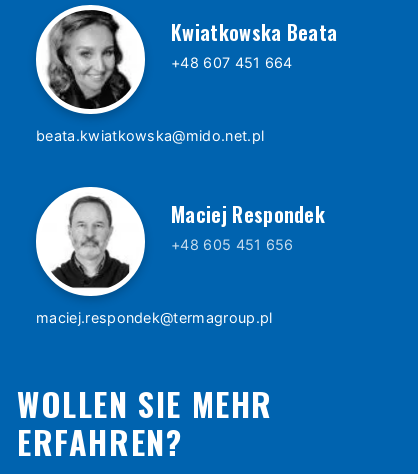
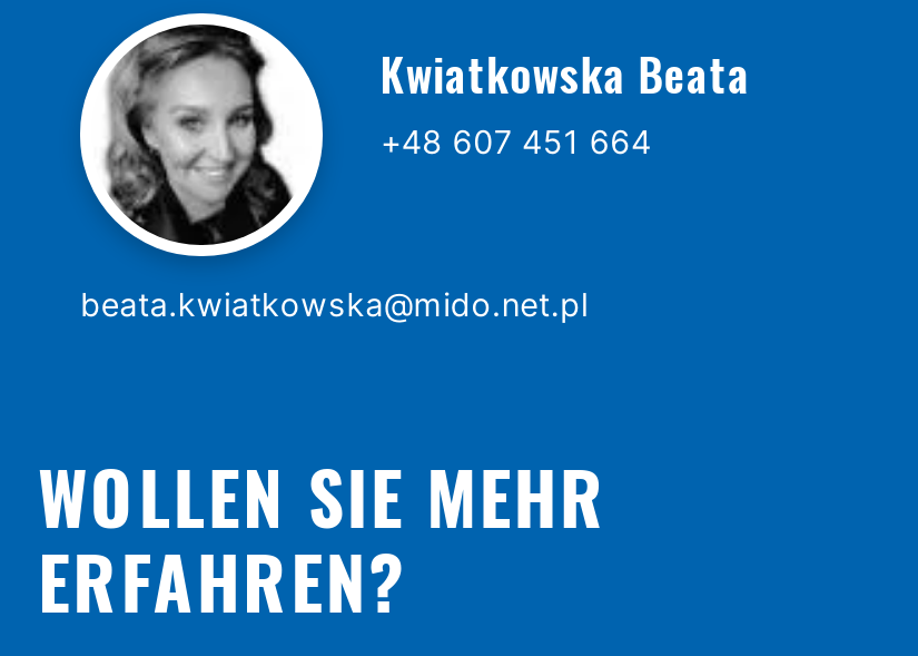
- [image]
- maciej.respondek@termagroup.pl

- Maciej Respondek
- +48 605 451 656
